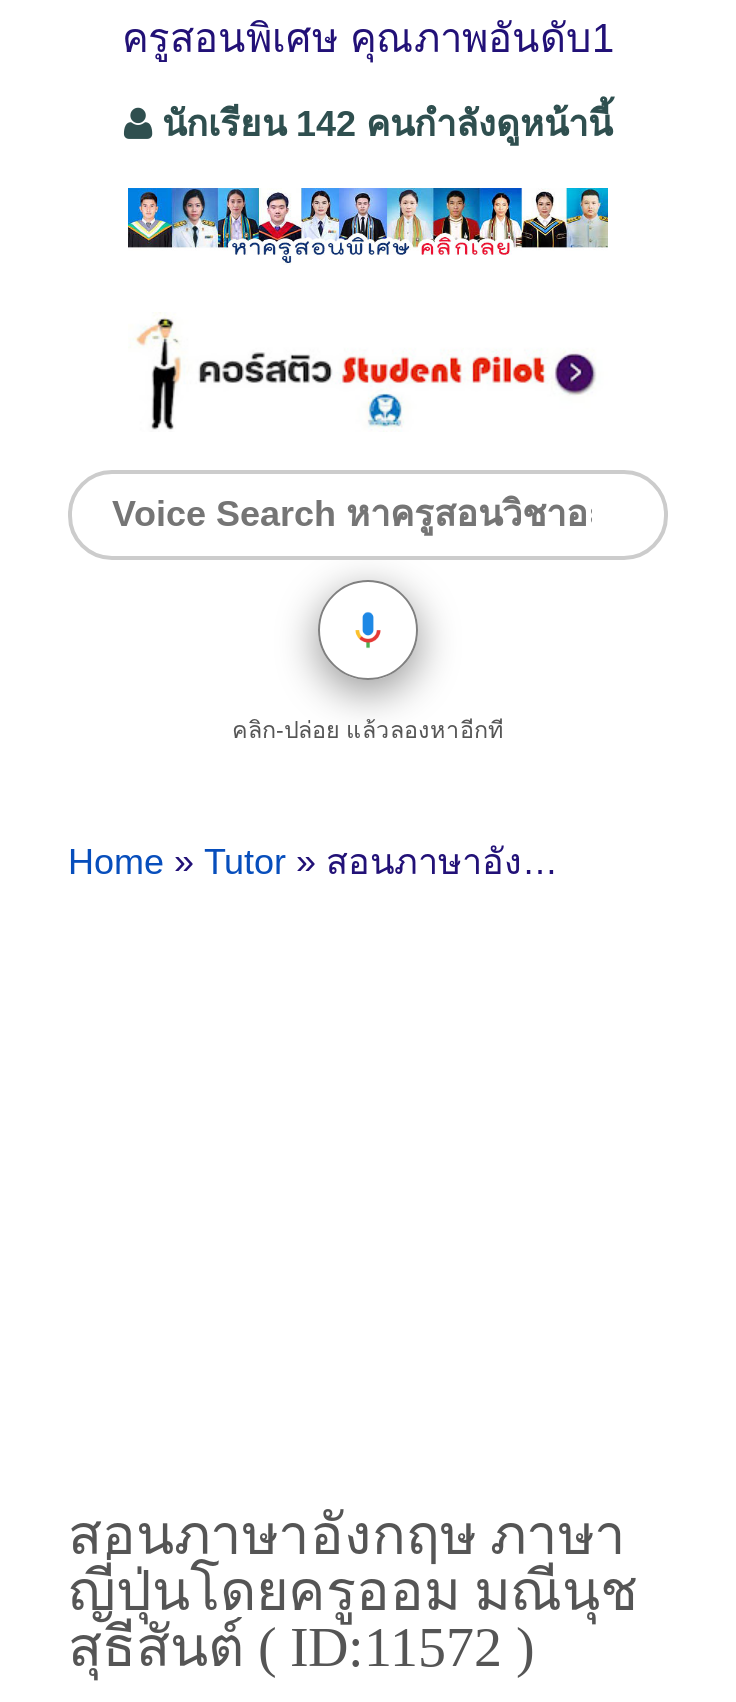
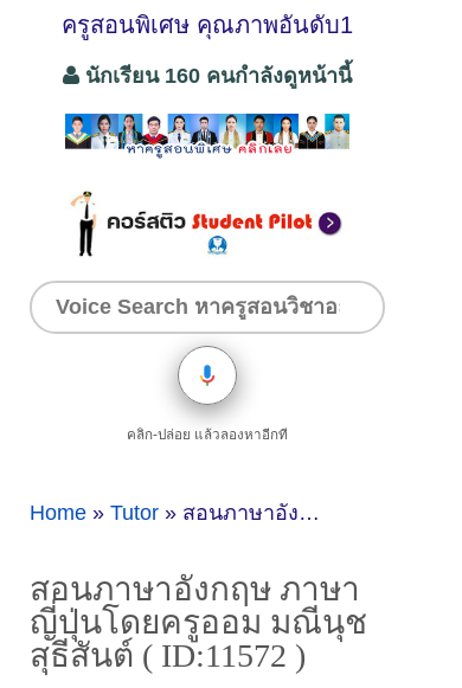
- นักเรียน 142 คนกำลังดูหน้านี้
+ นักเรียน 160 คนกำลังดูหน้านี้
